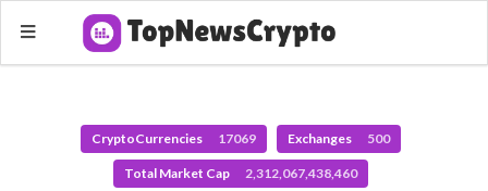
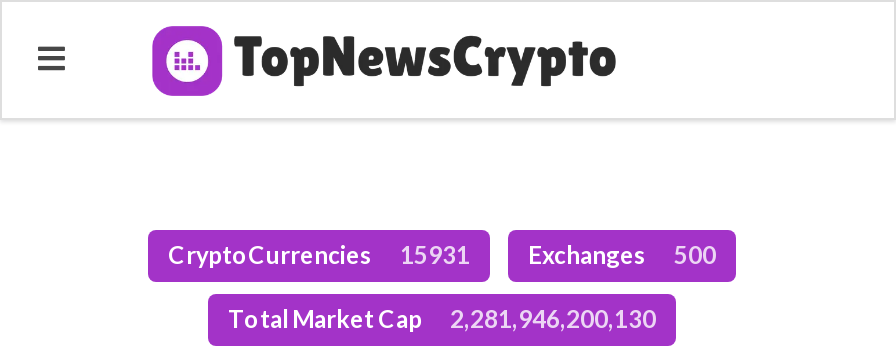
- CryptoCurrencies 17069 Exchanges 500
+ CryptoCurrencies 15931 Exchanges 500

- Total Market Cap 2,312,067,438,460
+ Total Market Cap 2,281,946,200,130
